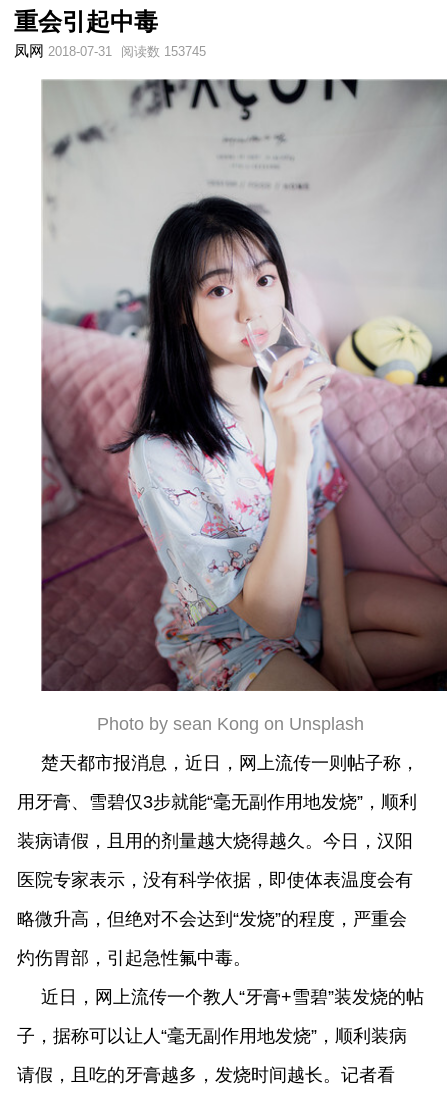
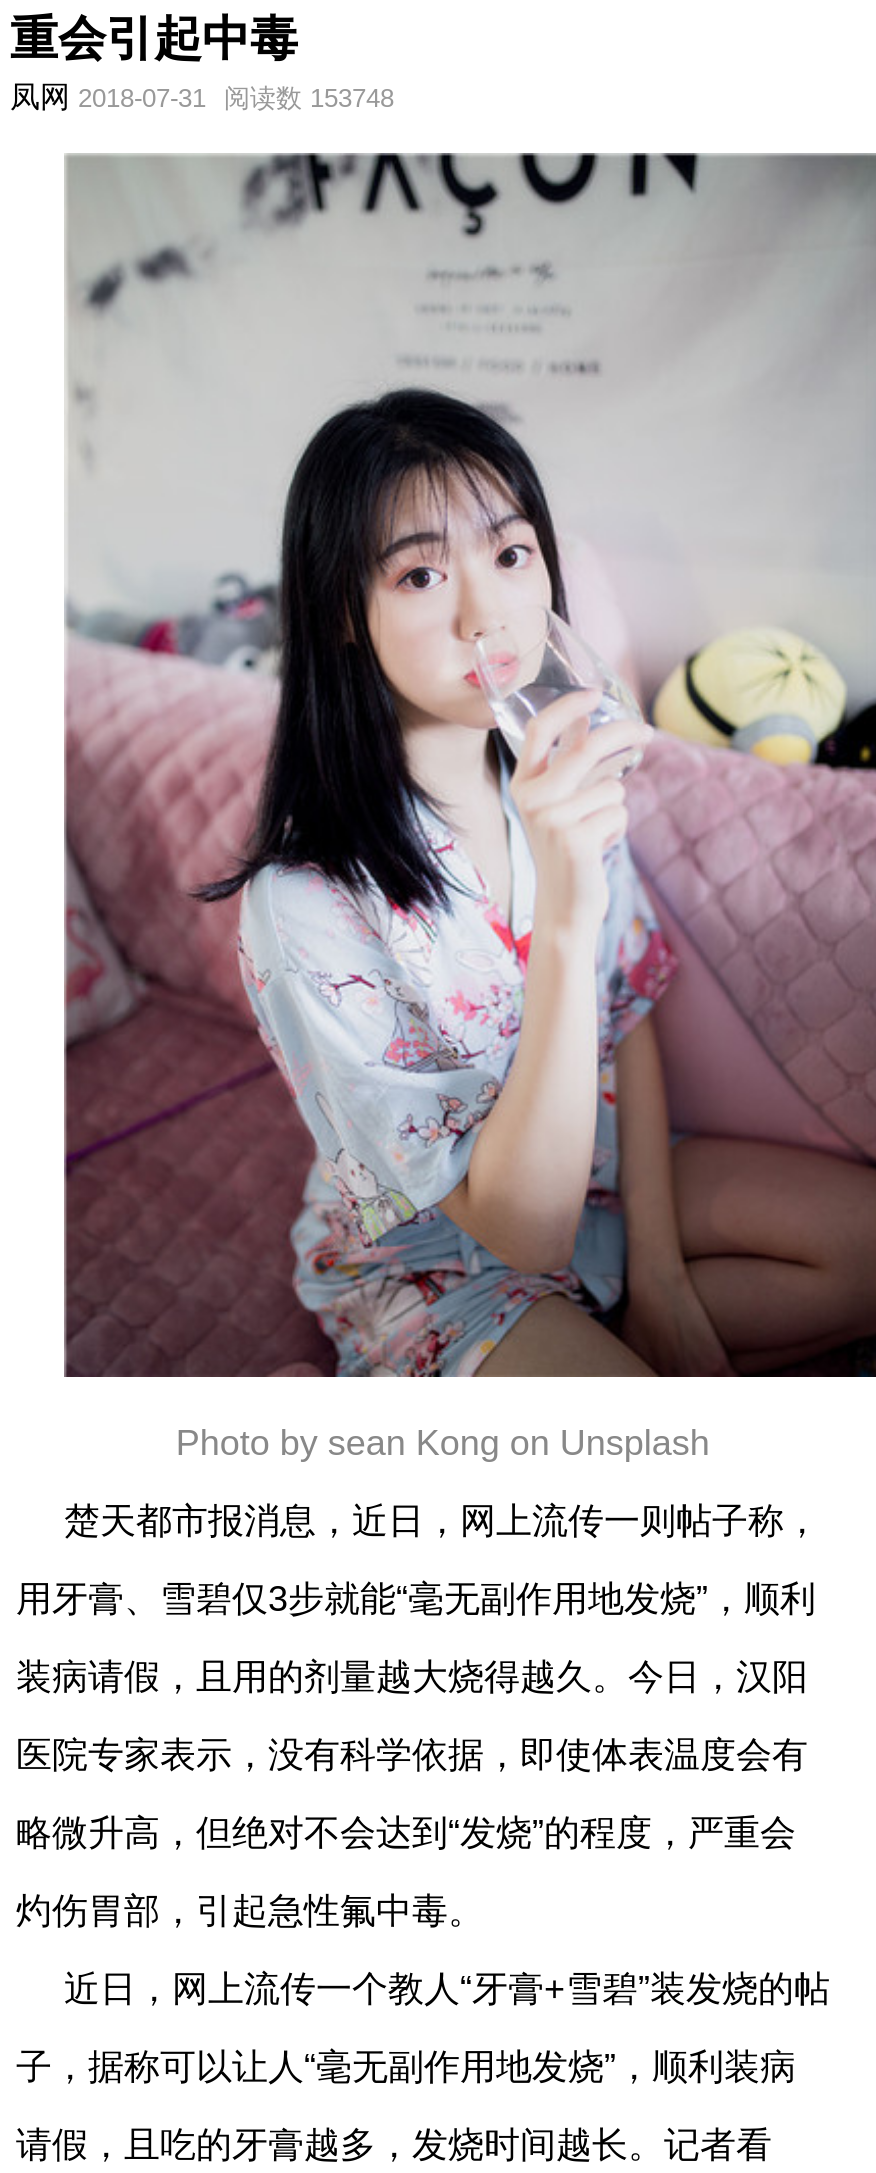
- 凤网 2018-07-31 阅读数 153745
+ 凤网 2018-07-31 阅读数 153748
